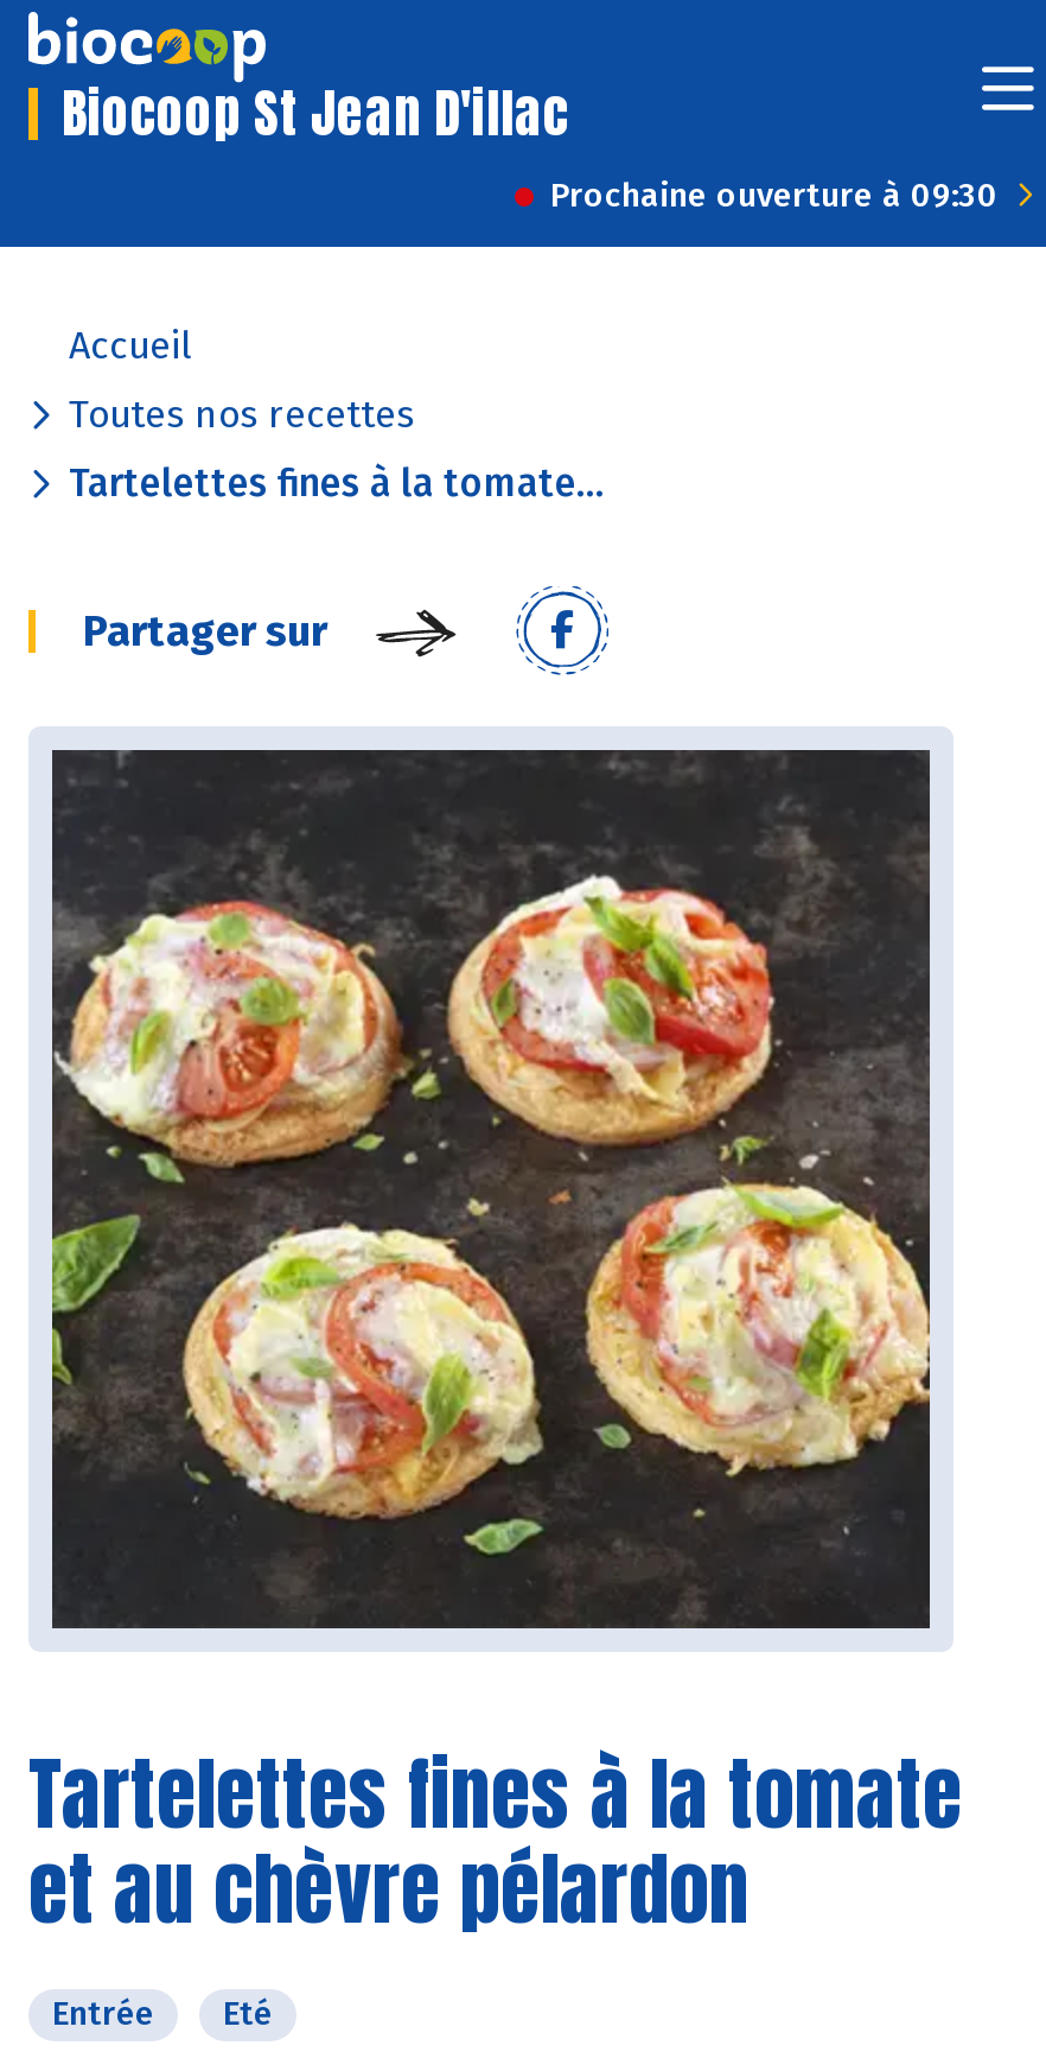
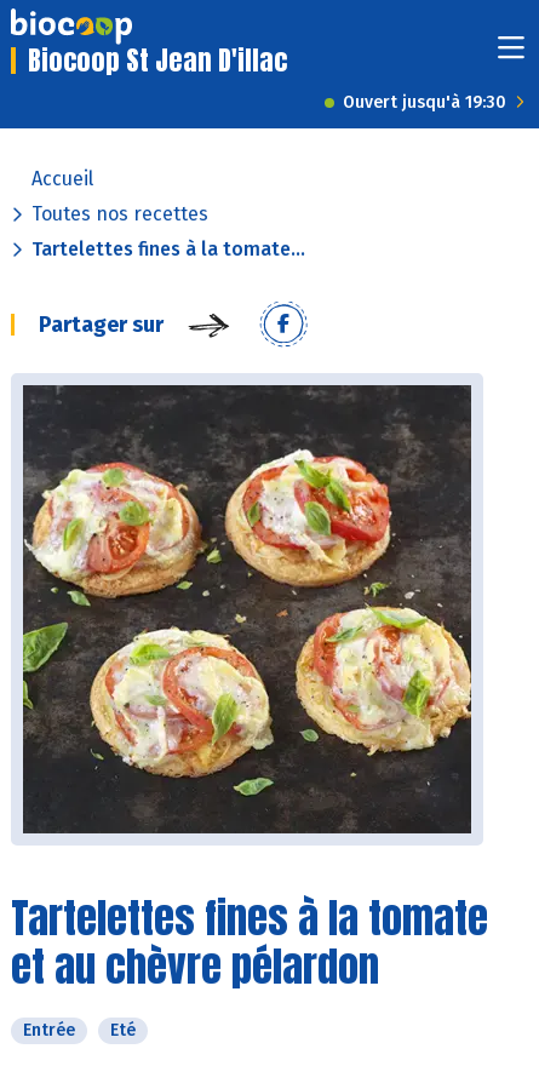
- Prochaine ouverture à 09:30
+ Ouvert jusqu'à 19:30
